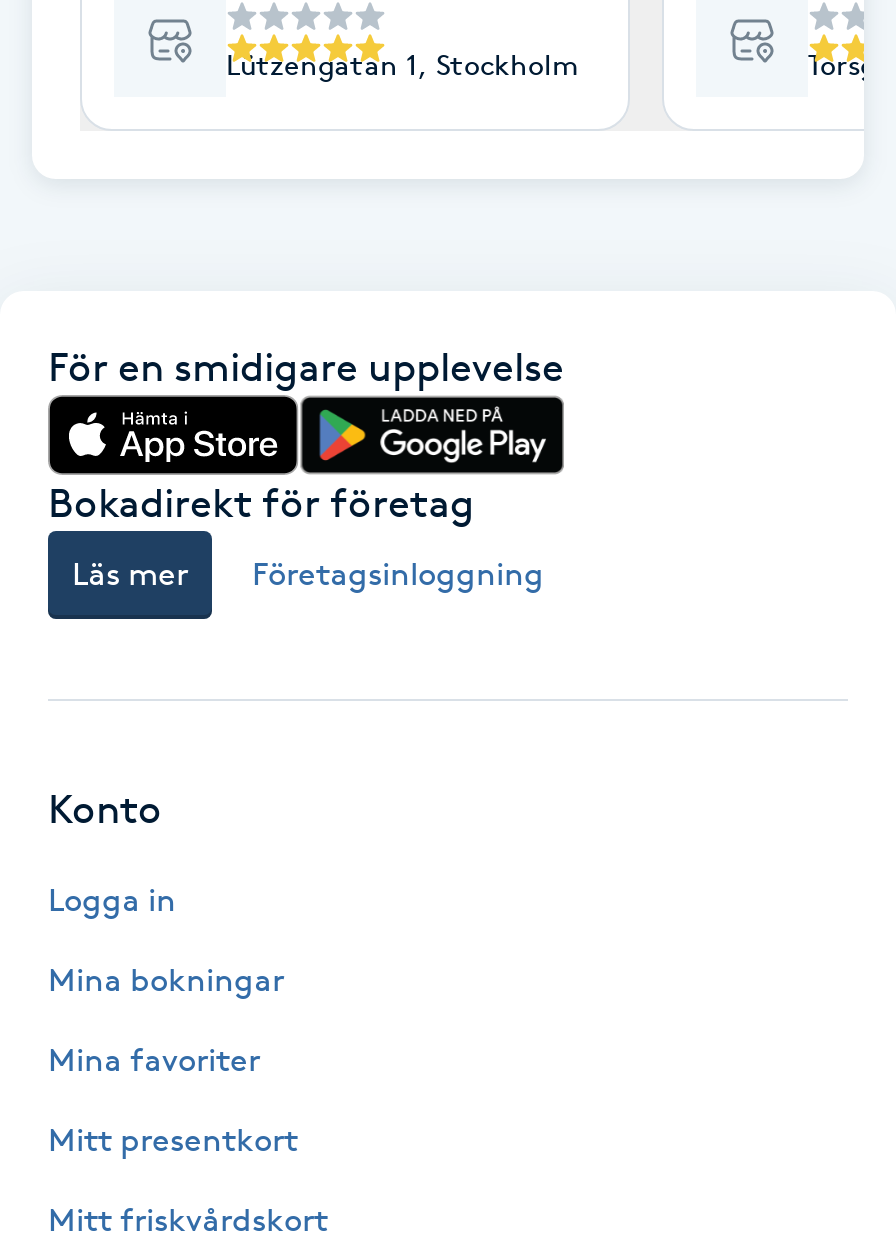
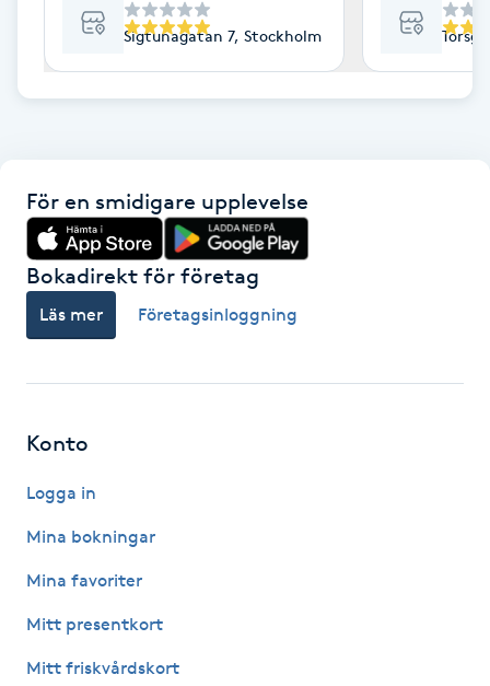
- Lützengatan 1, Stockholm
+ Sigtunagatan 7, Stockholm
